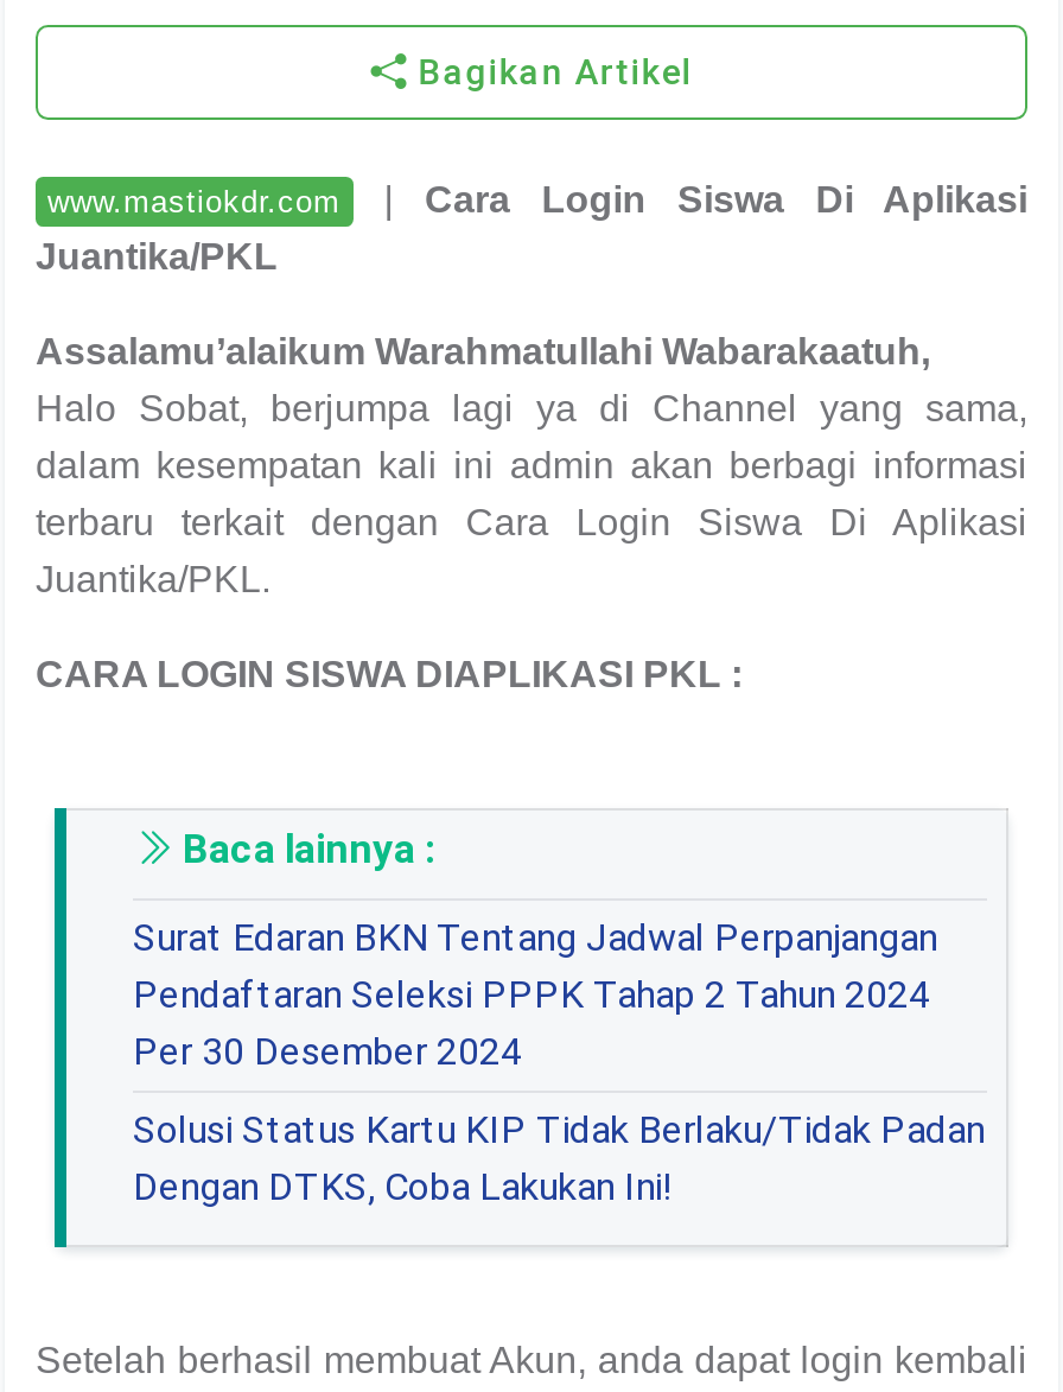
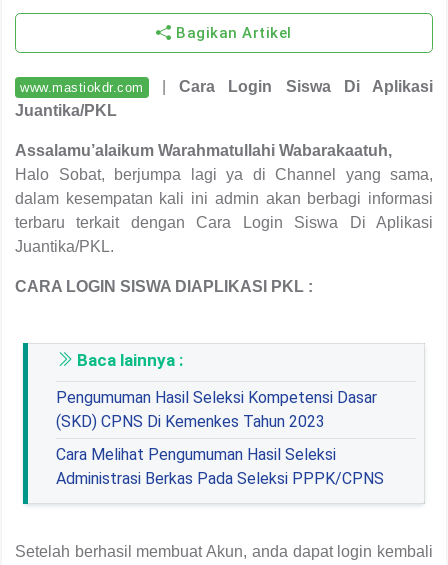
- Surat Edaran BKN Tentang Jadwal Perpanjangan
- Pendaftaran Seleksi PPPK Tahap 2 Tahun 2024
- Per 30 Desember 2024
+ Pengumuman Hasil Seleksi Kompetensi Dasar
+ (SKD) CPNS Di Kemenkes Tahun 2023

- Solusi Status Kartu KIP Tidak Berlaku/Tidak Padan
- Dengan DTKS, Coba Lakukan Ini!
+ Cara Melihat Pengumuman Hasil Seleksi
+ Administrasi Berkas Pada Seleksi PPPK/CPNS
